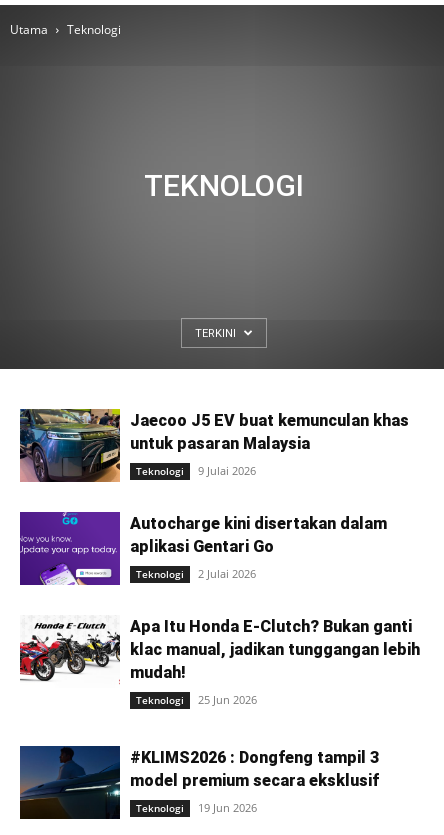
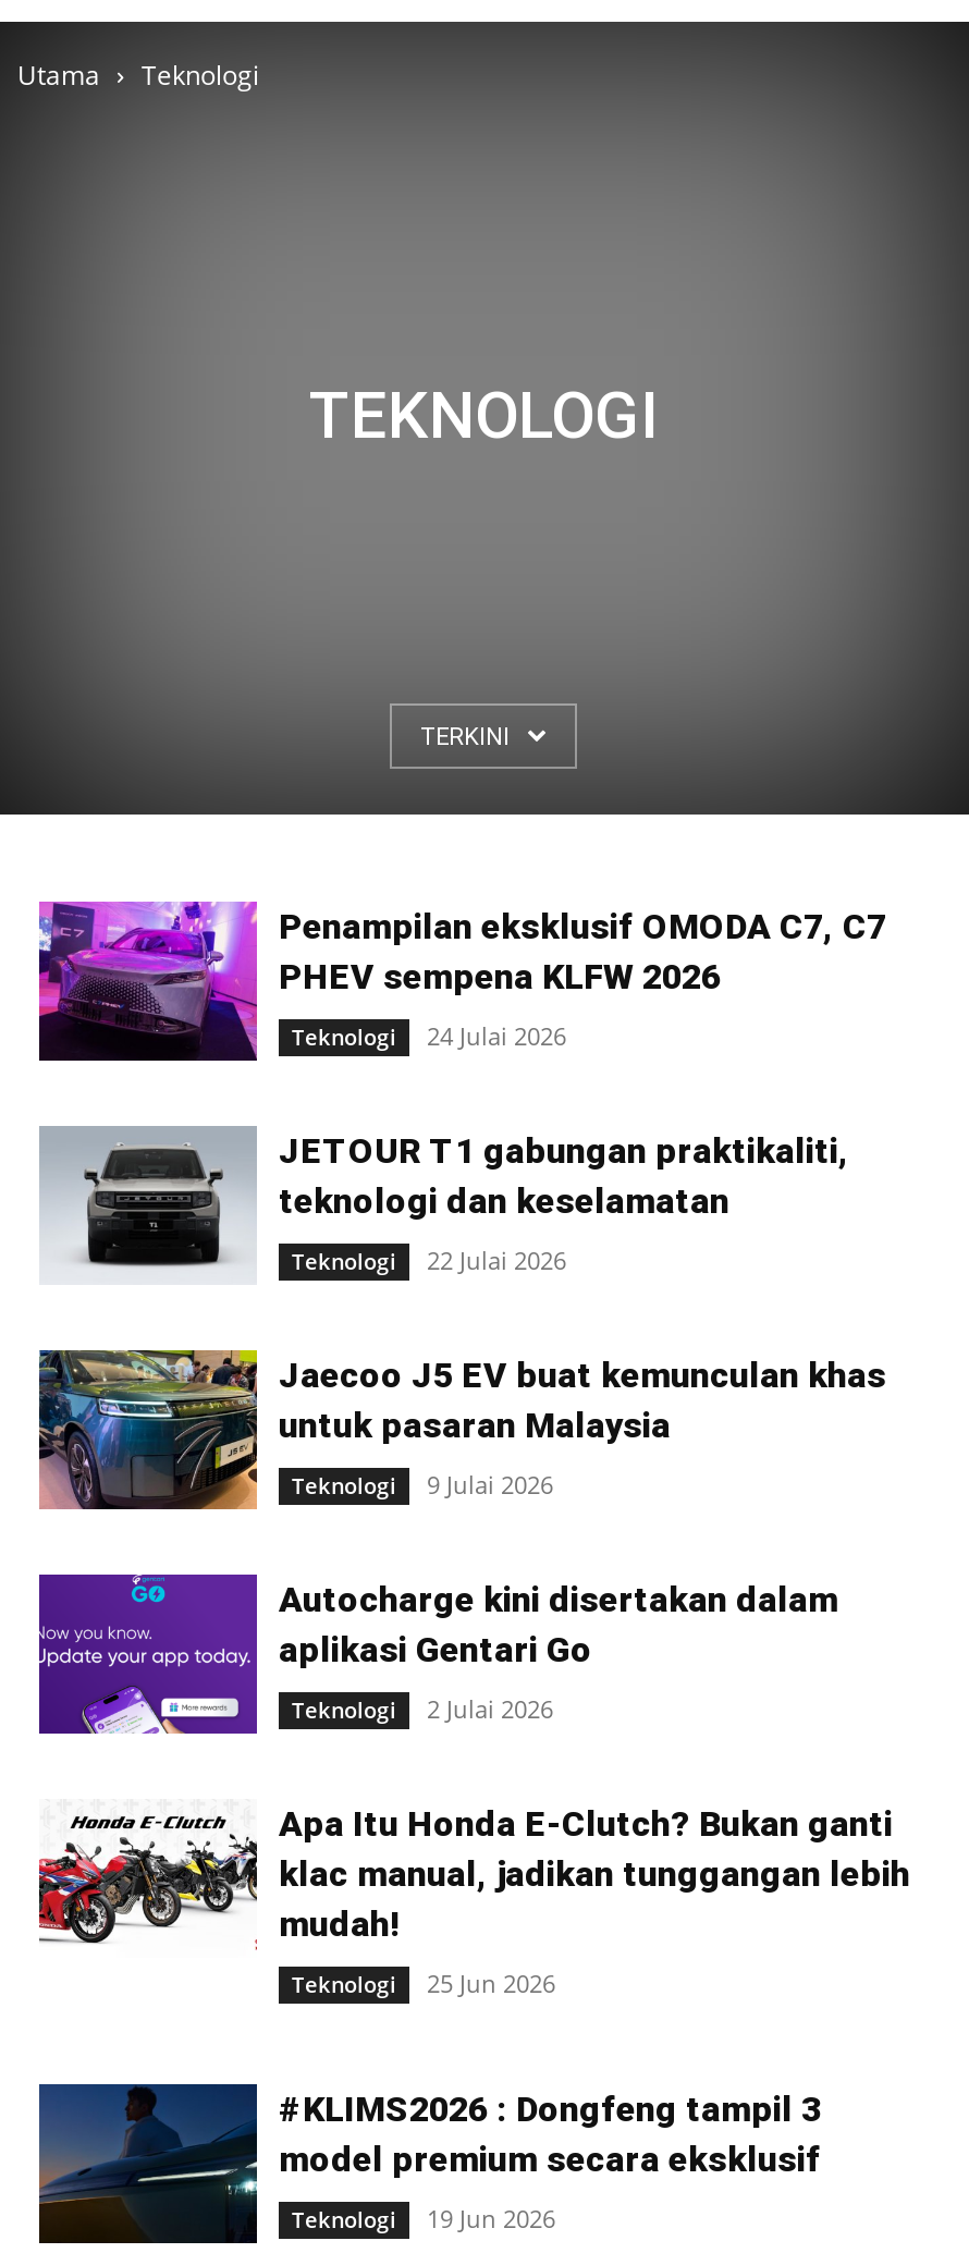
+ [image]
+ Penampilan eksklusif OMODA C7, C7
+ PHEV sempena KLFW 2026
+ Teknologi
+ 24 Julai 2026
+ JETOUR T1 gabungan praktikaliti,
+ teknologi dan keselamatan
+ Teknologi
+ 22 Julai 2026

+ [image]
